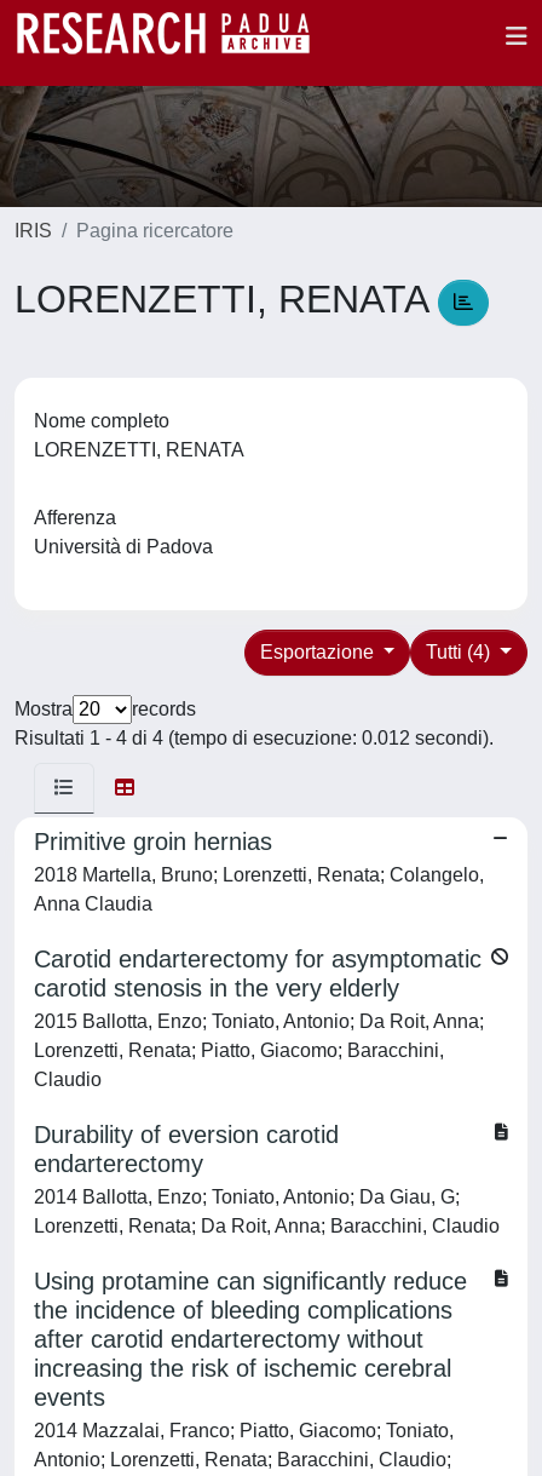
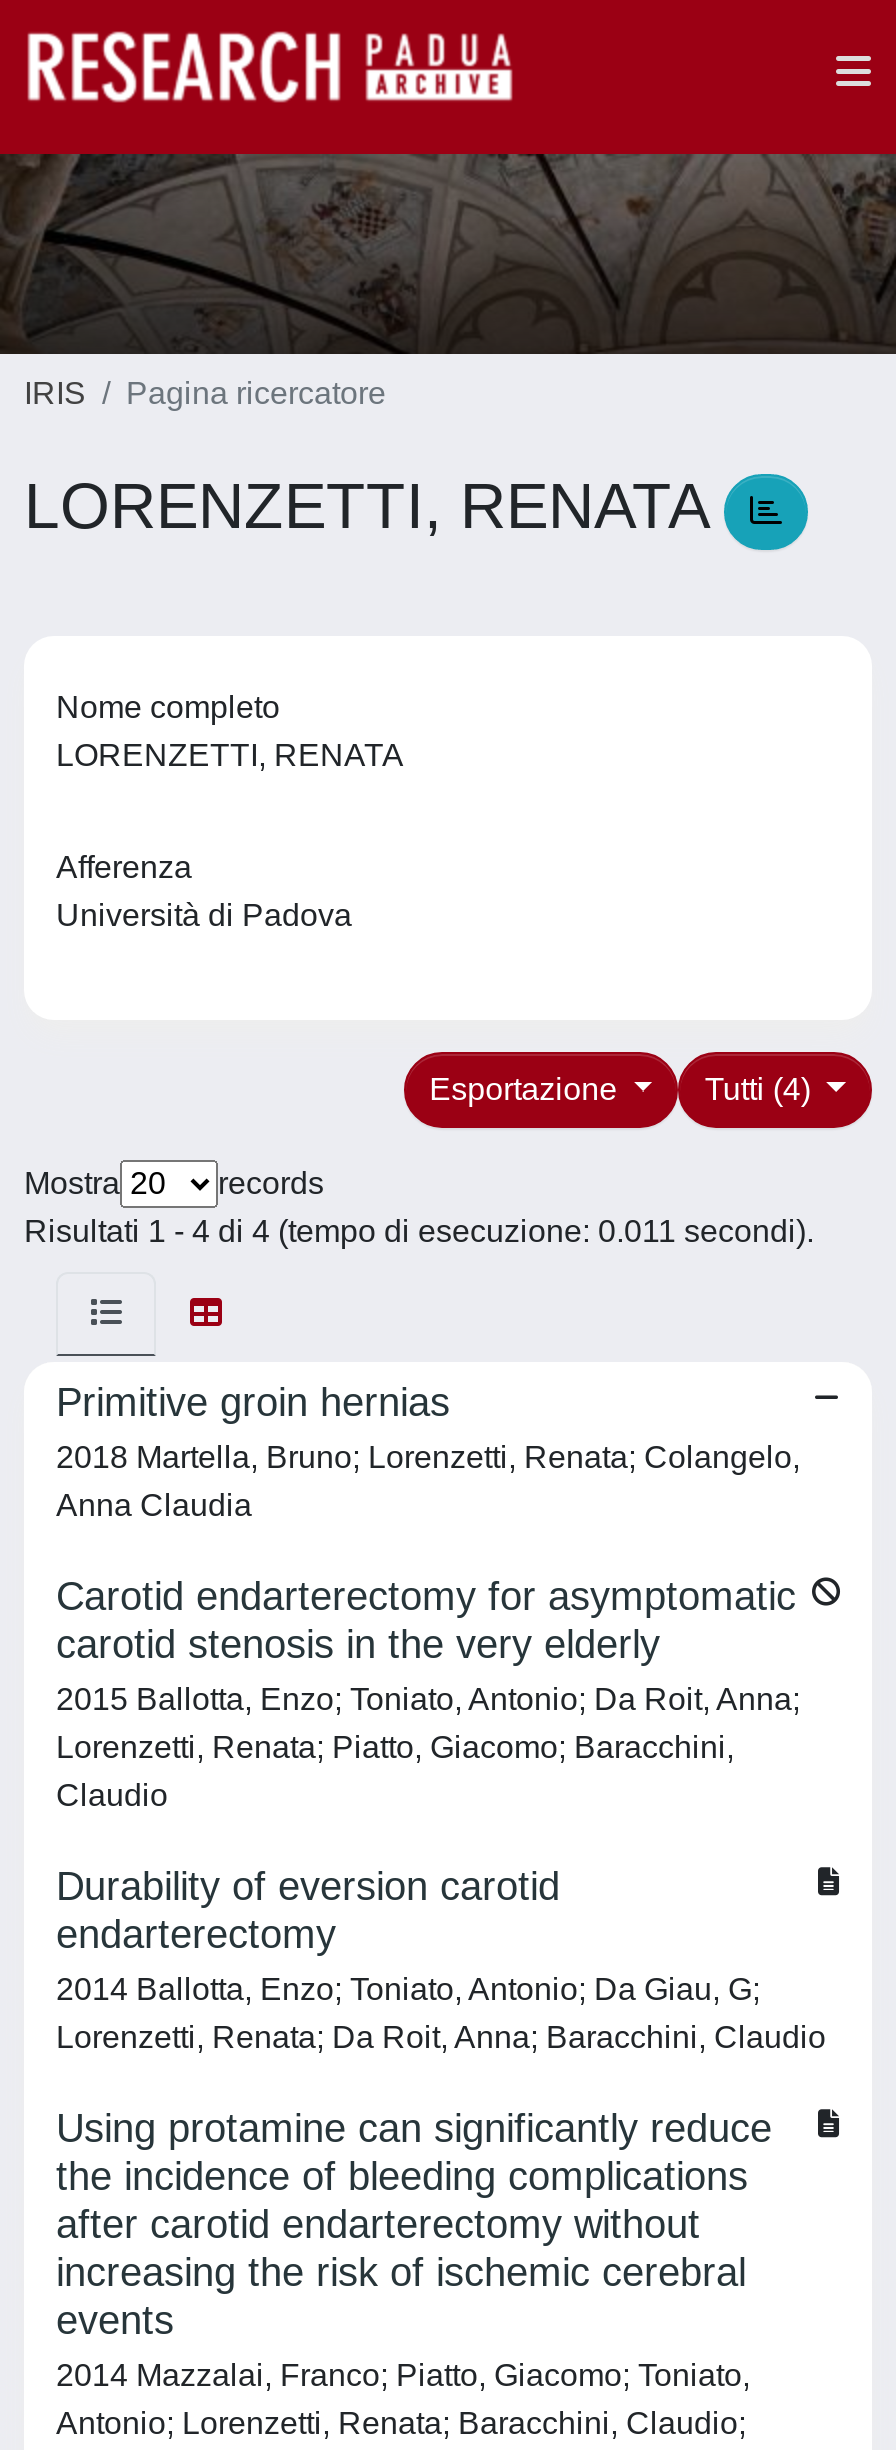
- Risultati 1 - 4 di 4 (tempo di esecuzione: 0.012 secondi).
+ Risultati 1 - 4 di 4 (tempo di esecuzione: 0.011 secondi).
